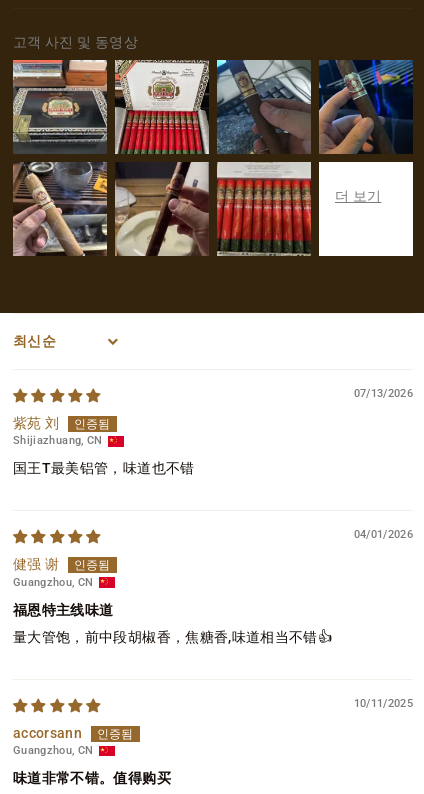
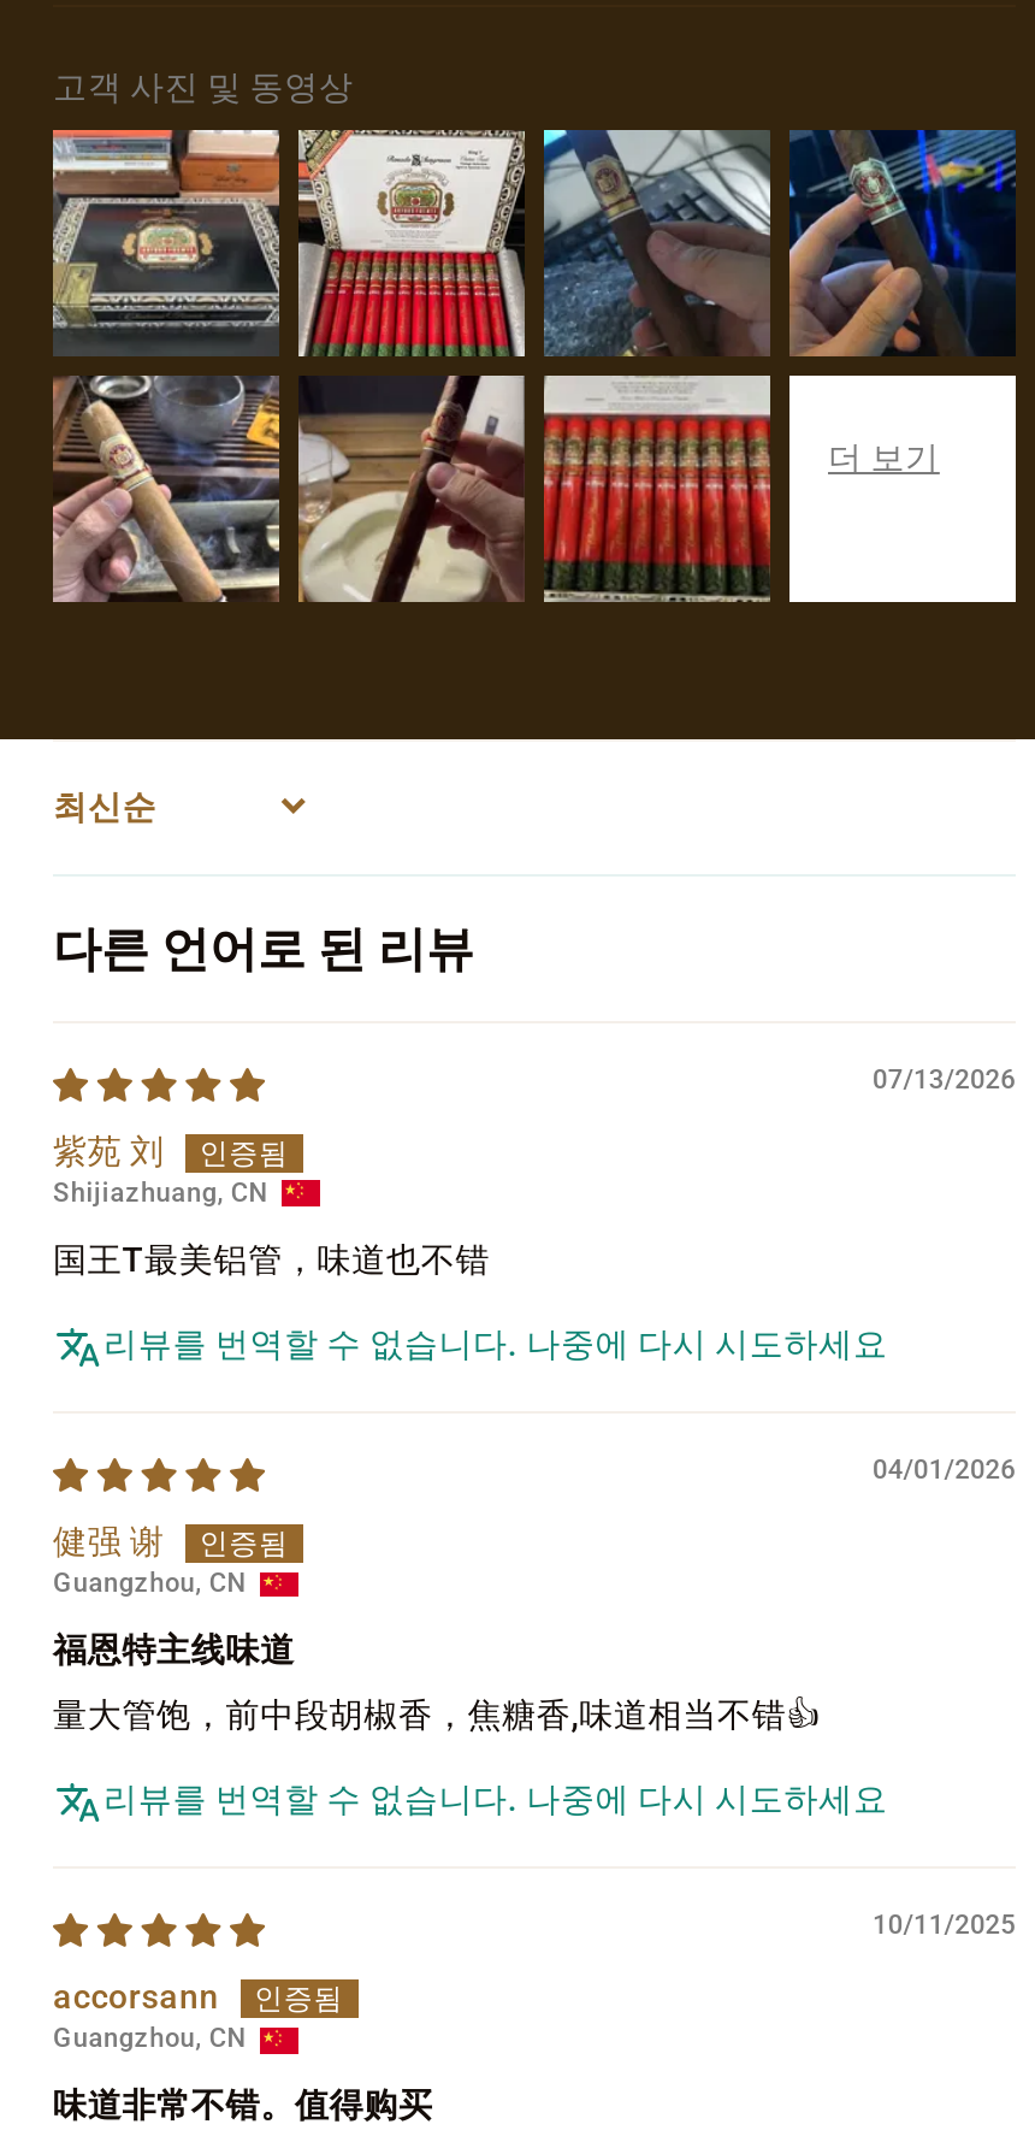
+ 다른 언어로 된 리뷰

+ 리뷰를 번역할 수 없습니다. 나중에 다시 시도하세요

+ 리뷰를 번역할 수 없습니다. 나중에 다시 시도하세요
